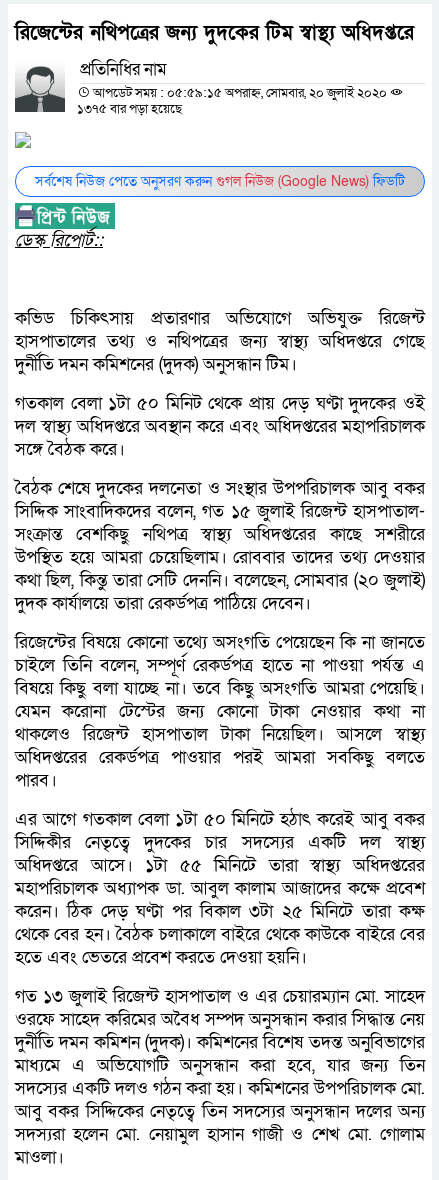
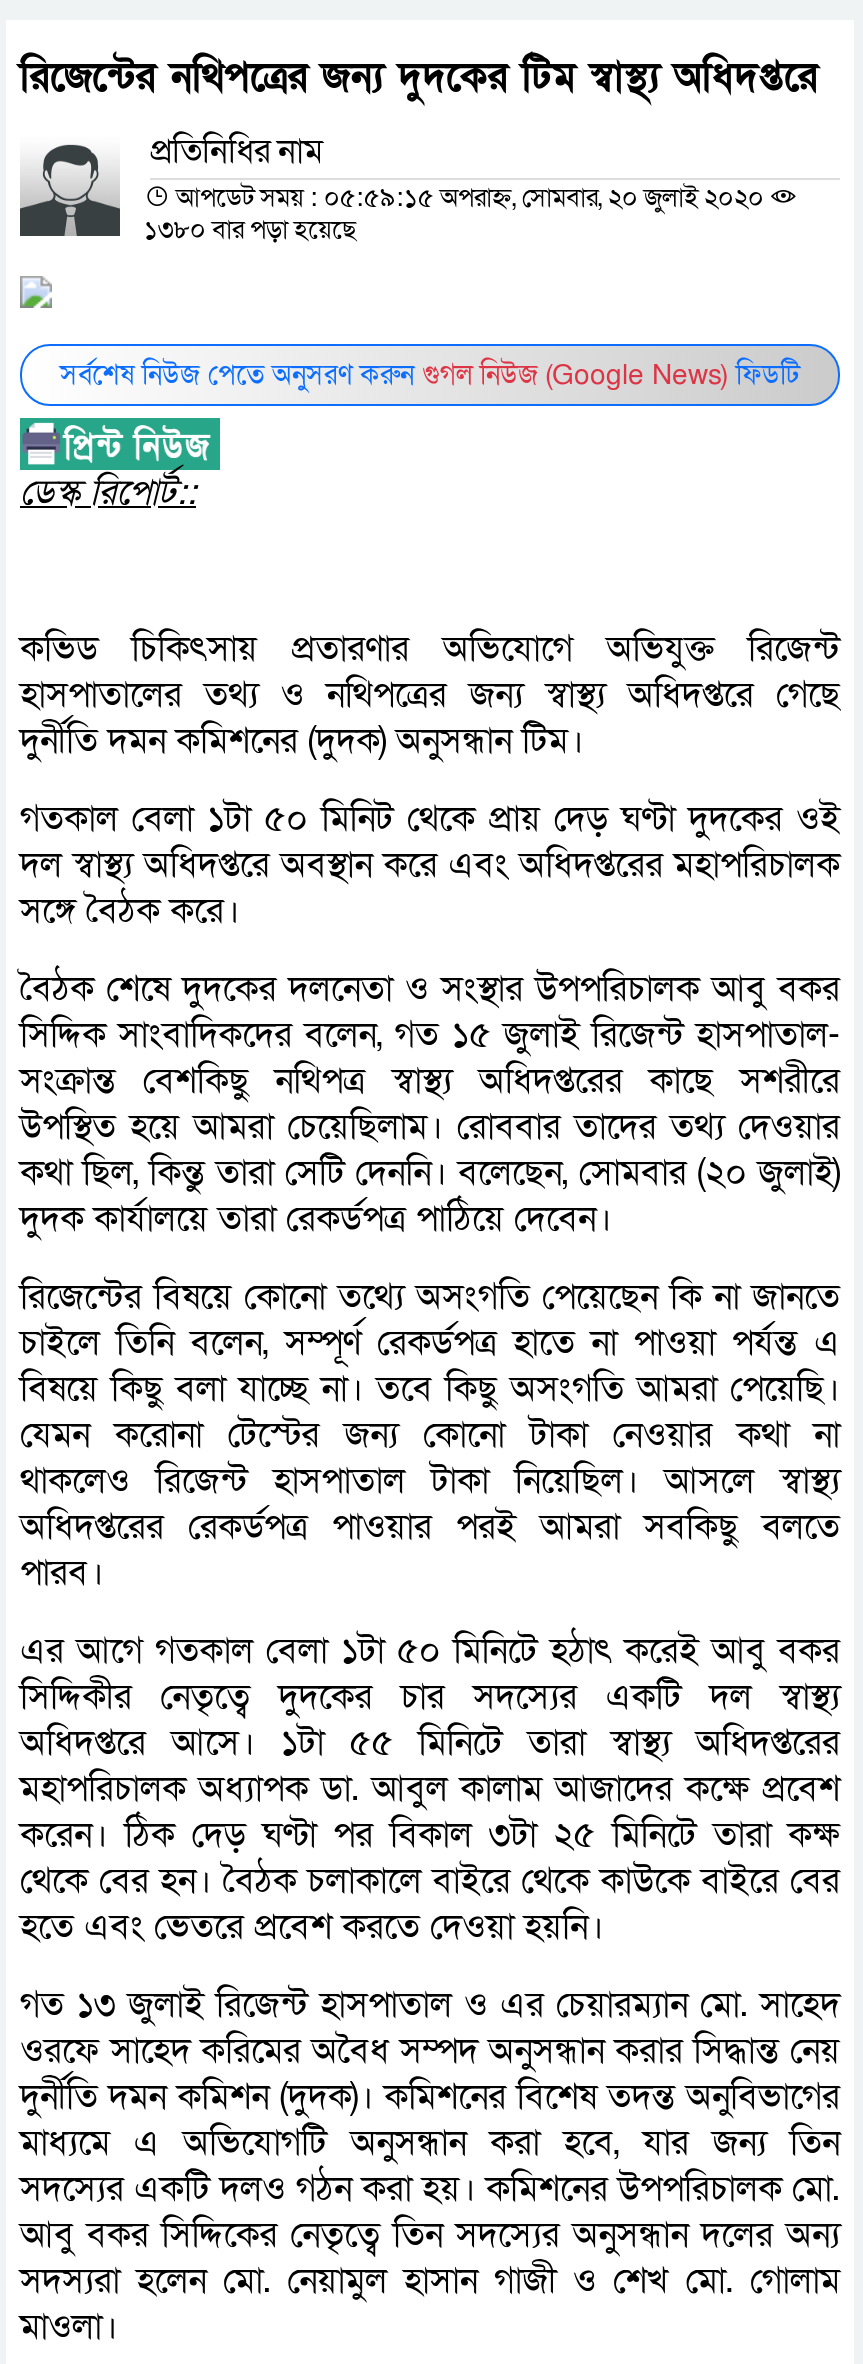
- ১৩৭৫ বার পড়া হয়েছে
+ ১৩৮০ বার পড়া হয়েছে
